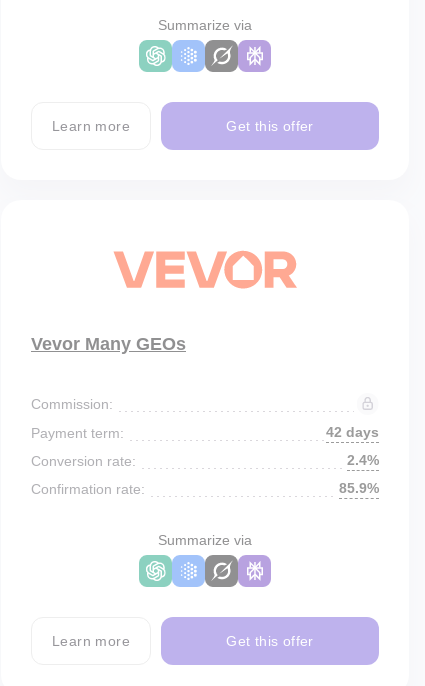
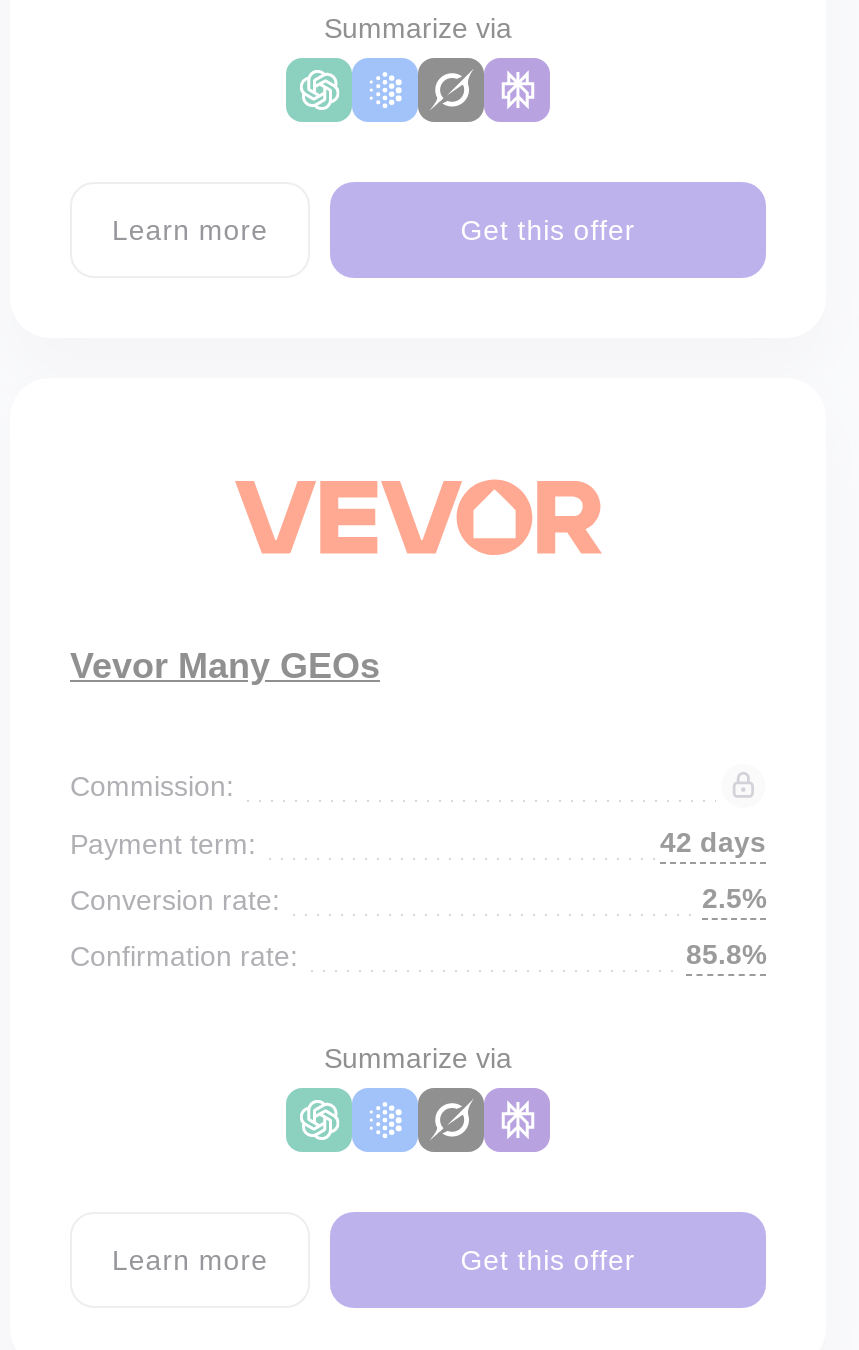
- 2.4%
+ 2.5%

- 85.9%
+ 85.8%
